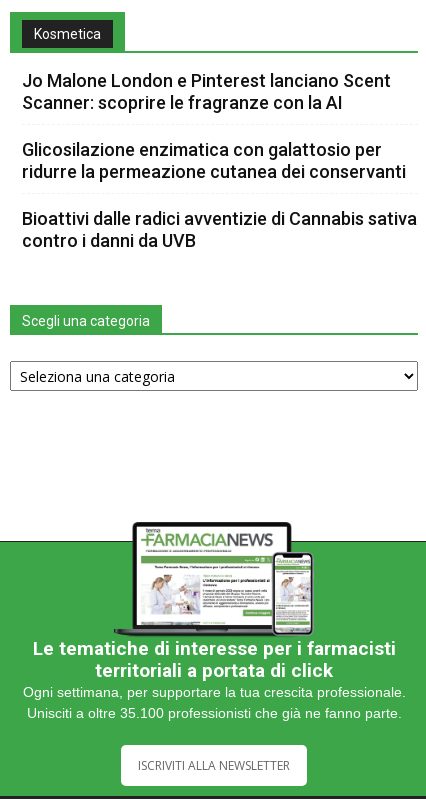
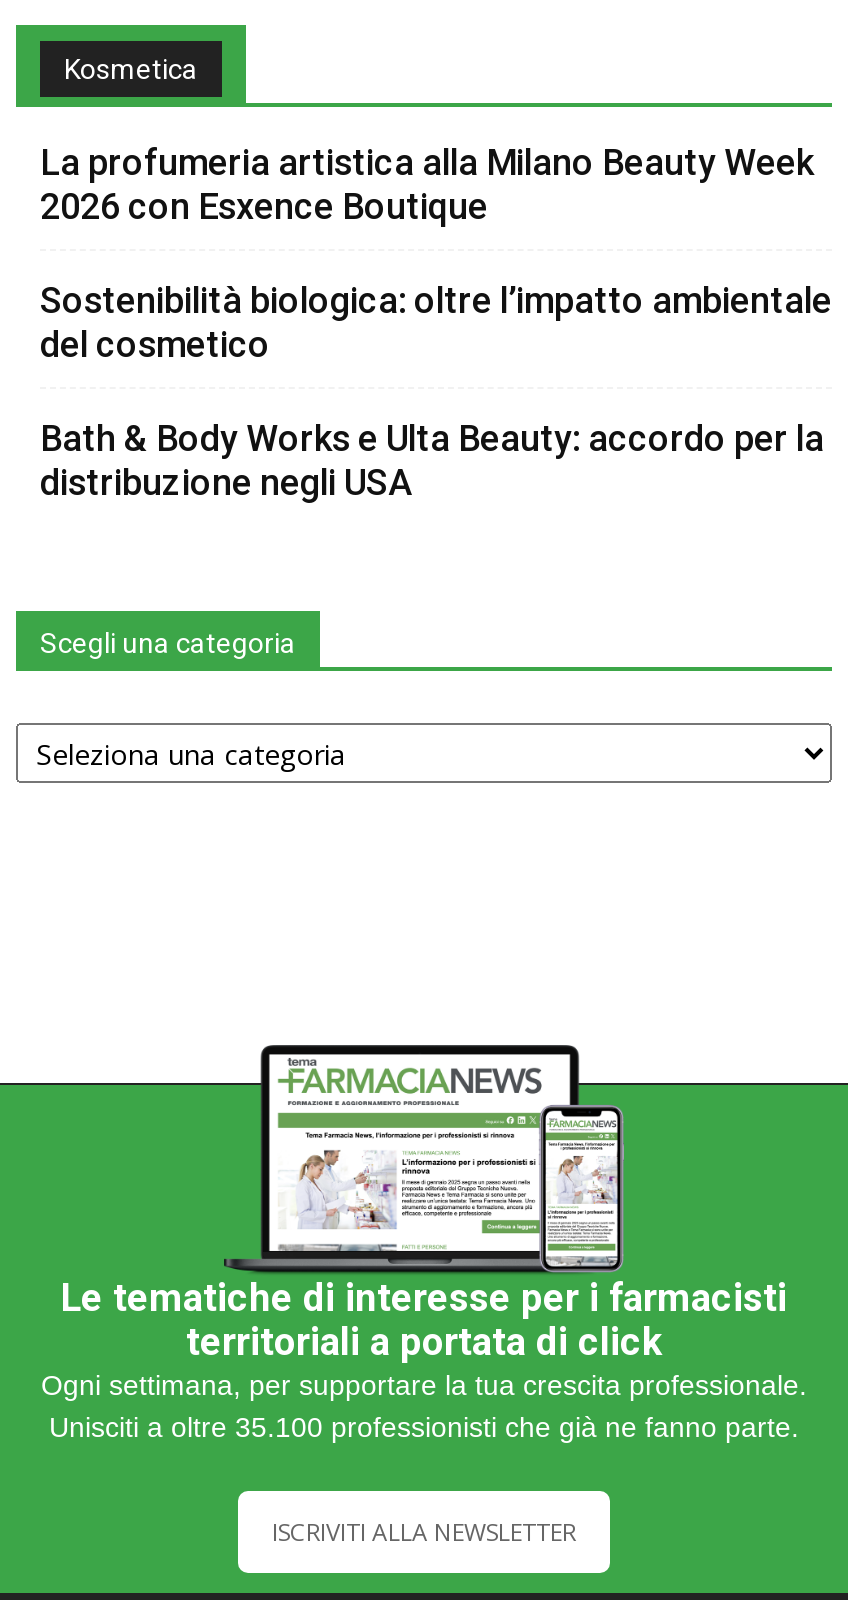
- Jo Malone London e Pinterest lanciano Scent
- Scanner: scoprire le fragranze con la AI
+ La profumeria artistica alla Milano Beauty Week
+ 2026 con Esxence Boutique

- Glicosilazione enzimatica con galattosio per
- ridurre la permeazione cutanea dei conservanti
+ Sostenibilità biologica: oltre l’impatto ambientale
+ del cosmetico

- Bioattivi dalle radici avventizie di Cannabis sativa
- contro i danni da UVB
+ Bath & Body Works e Ulta Beauty: accordo per la
+ distribuzione negli USA
